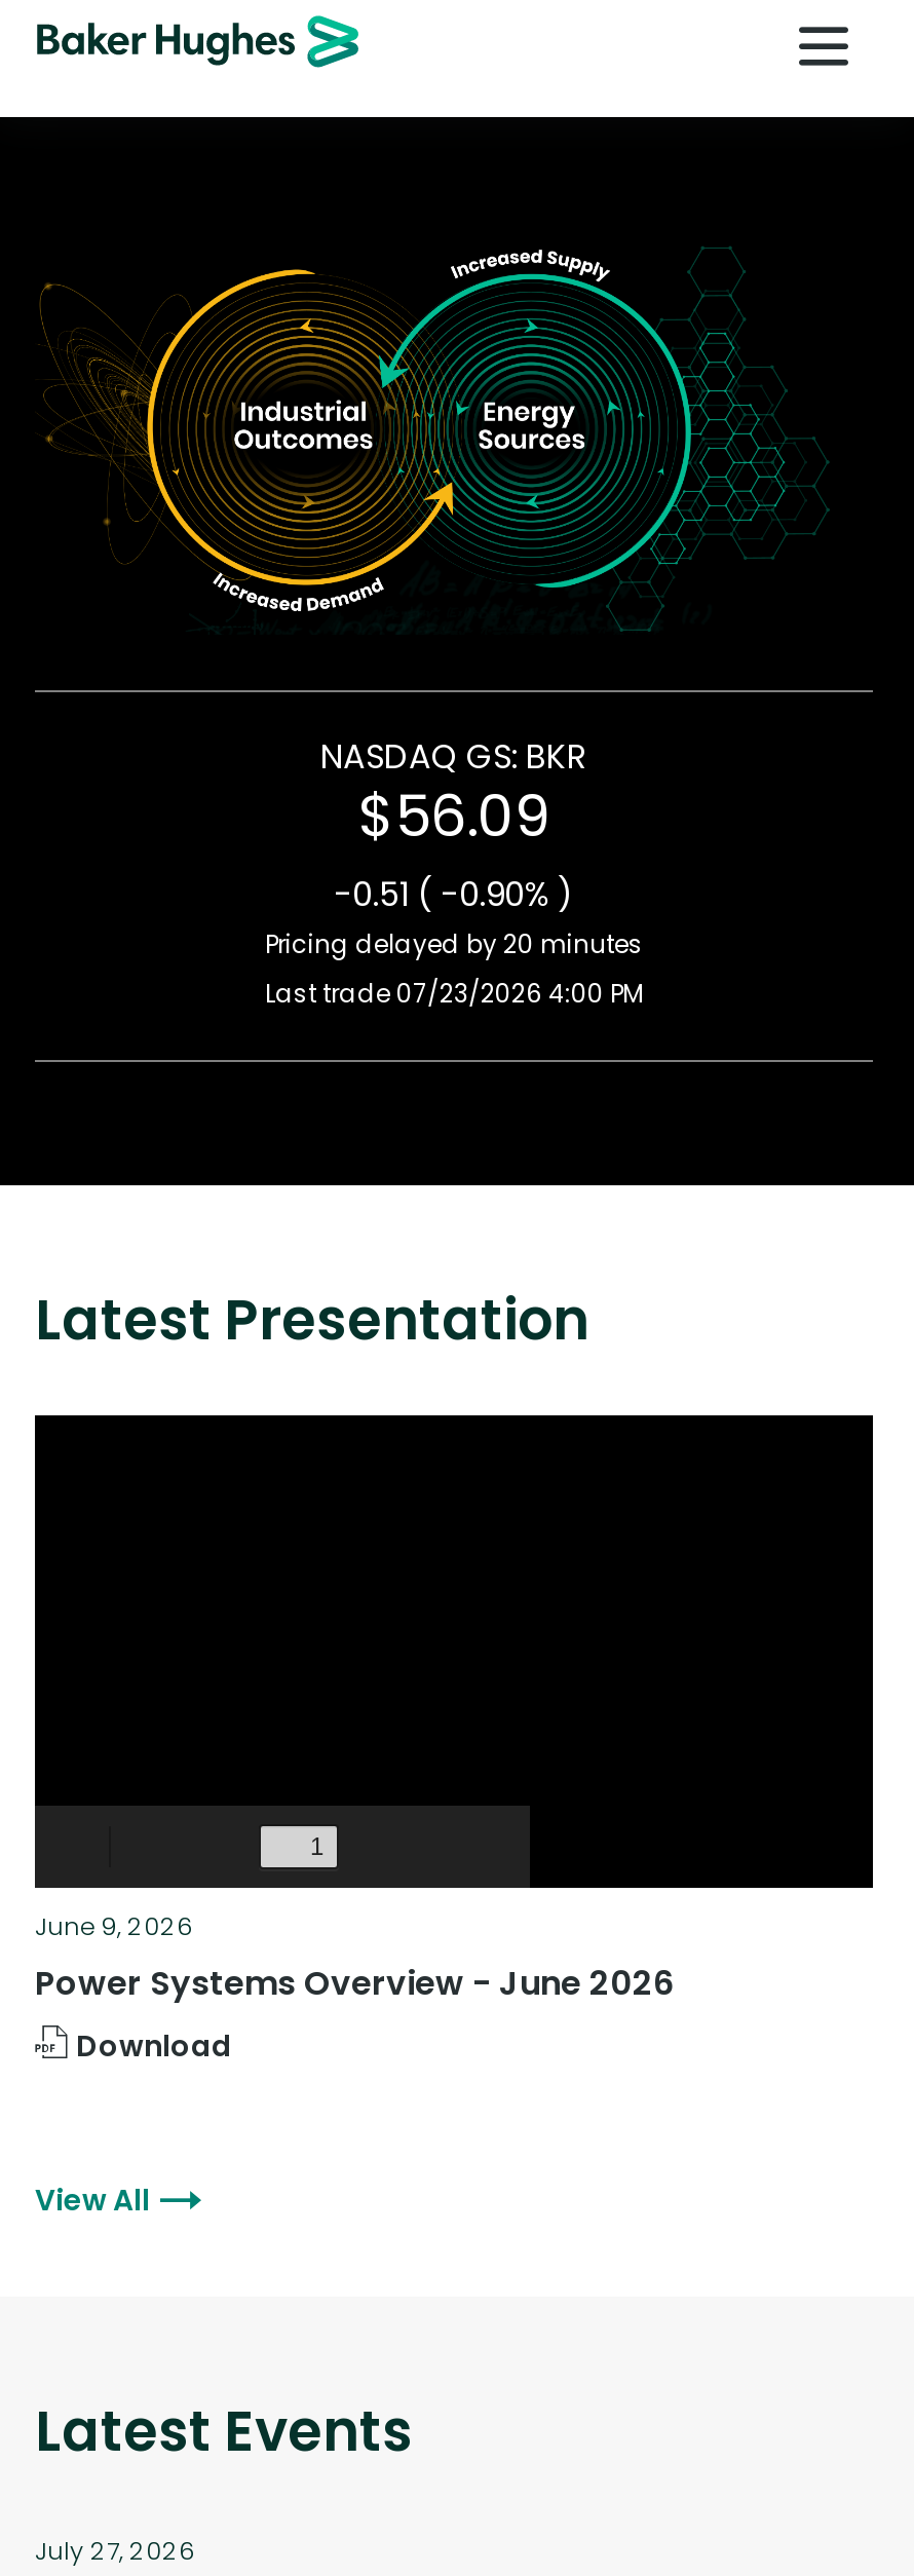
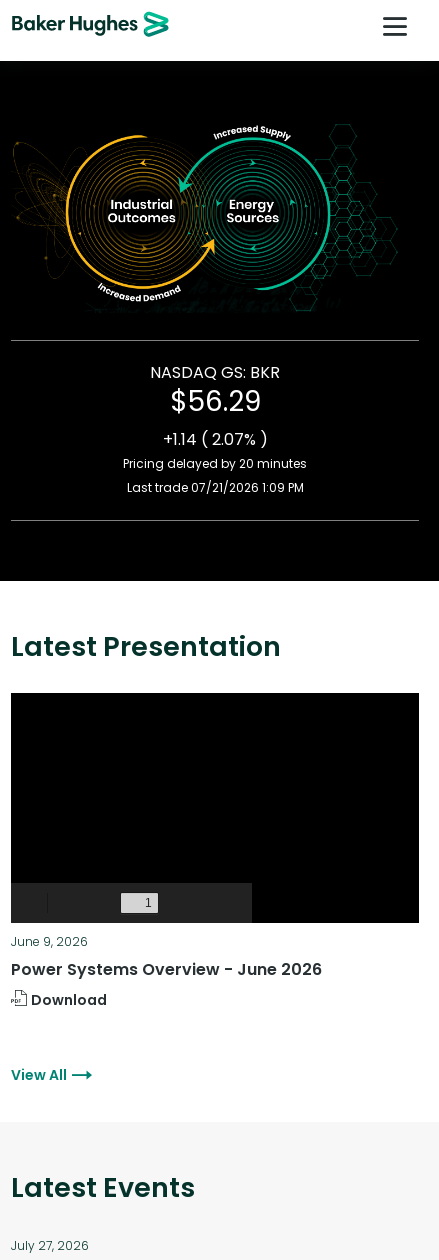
- 56.09
- -0.51 ( -0.90% )
+ 56.29
+ +1.14 ( 2.07% )

- Last trade 07/23/2026 4:00 PM
+ Last trade 07/21/2026 1:09 PM
